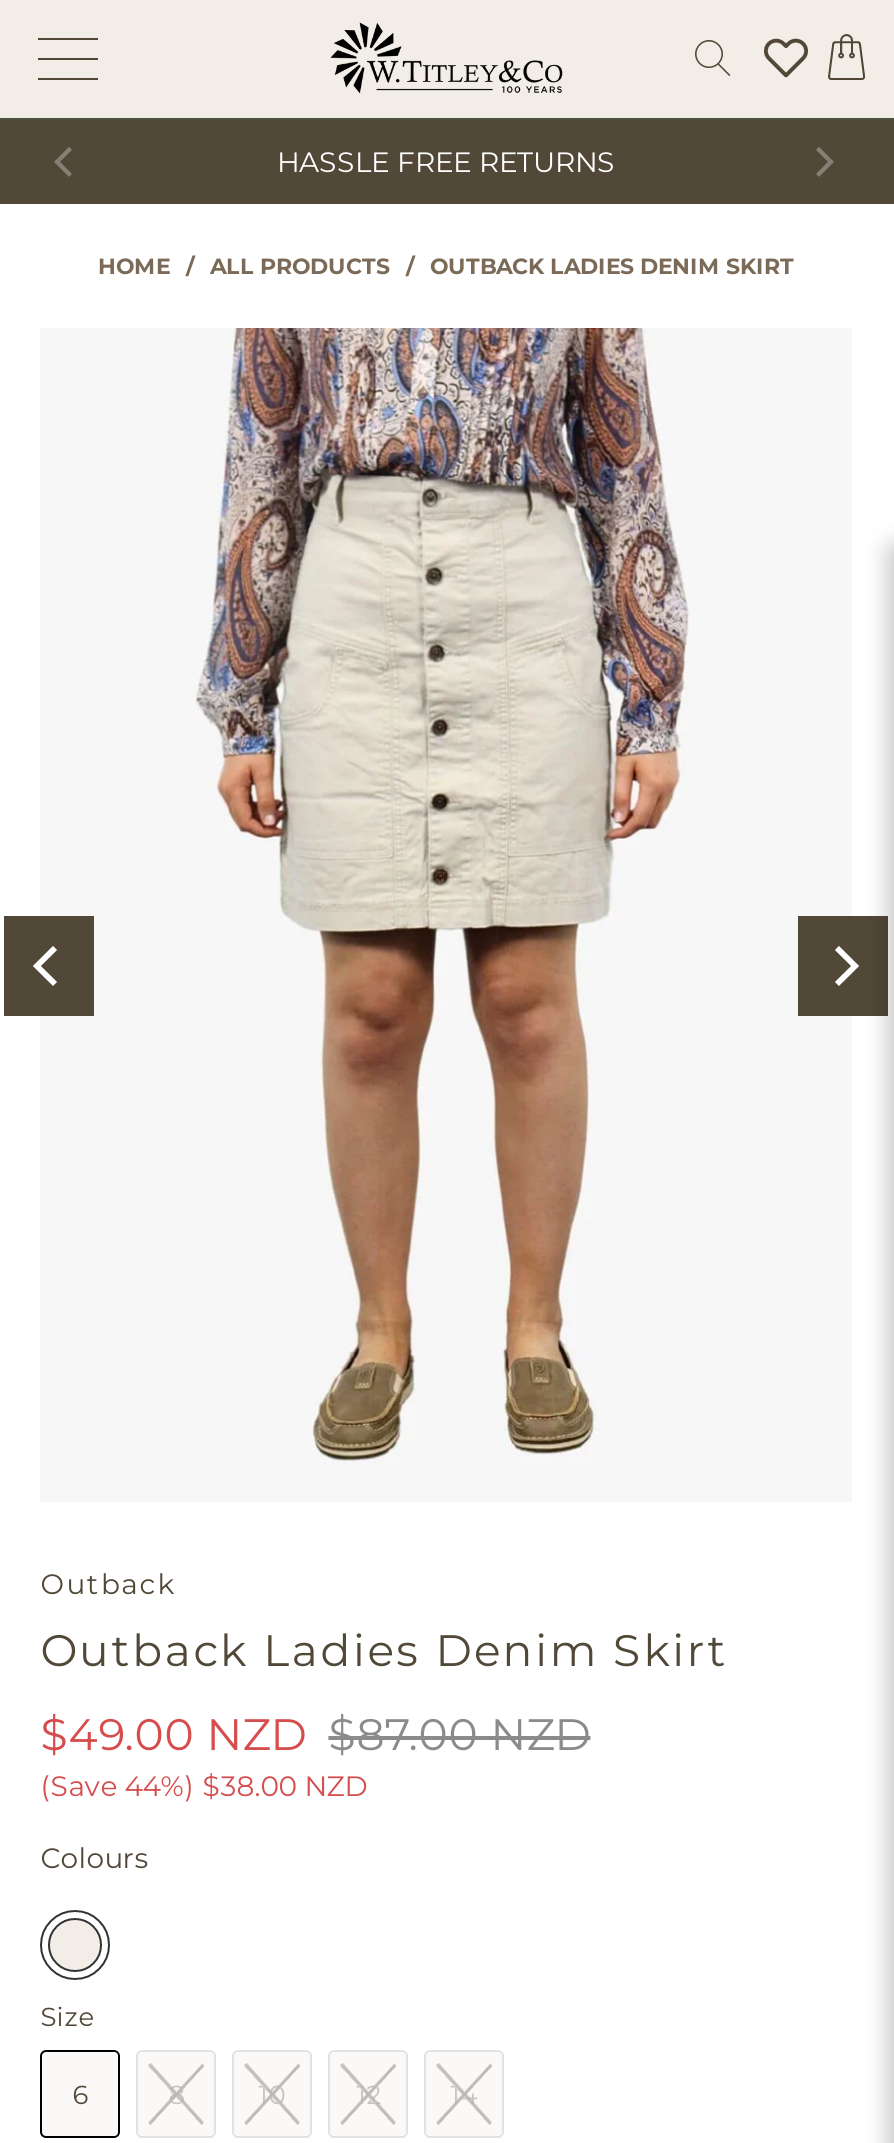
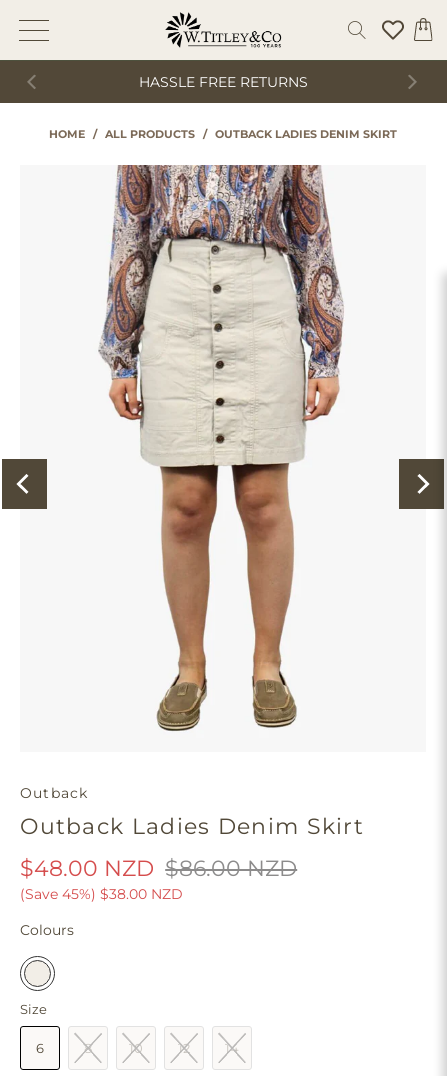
- $49.00 NZD $87.00 NZD
+ $48.00 NZD $86.00 NZD

- (Save 44%) $38.00 NZD
+ (Save 45%) $38.00 NZD
